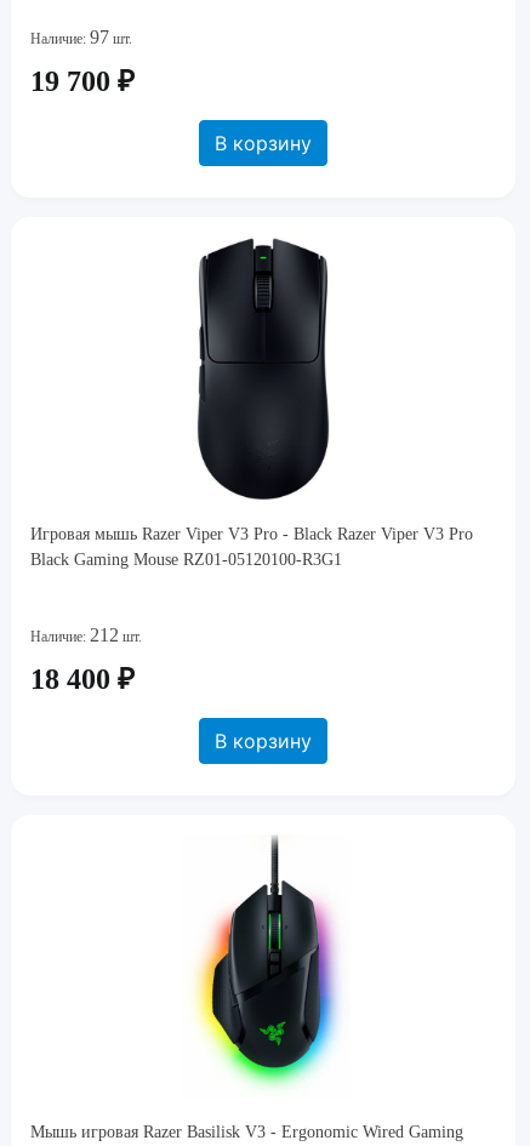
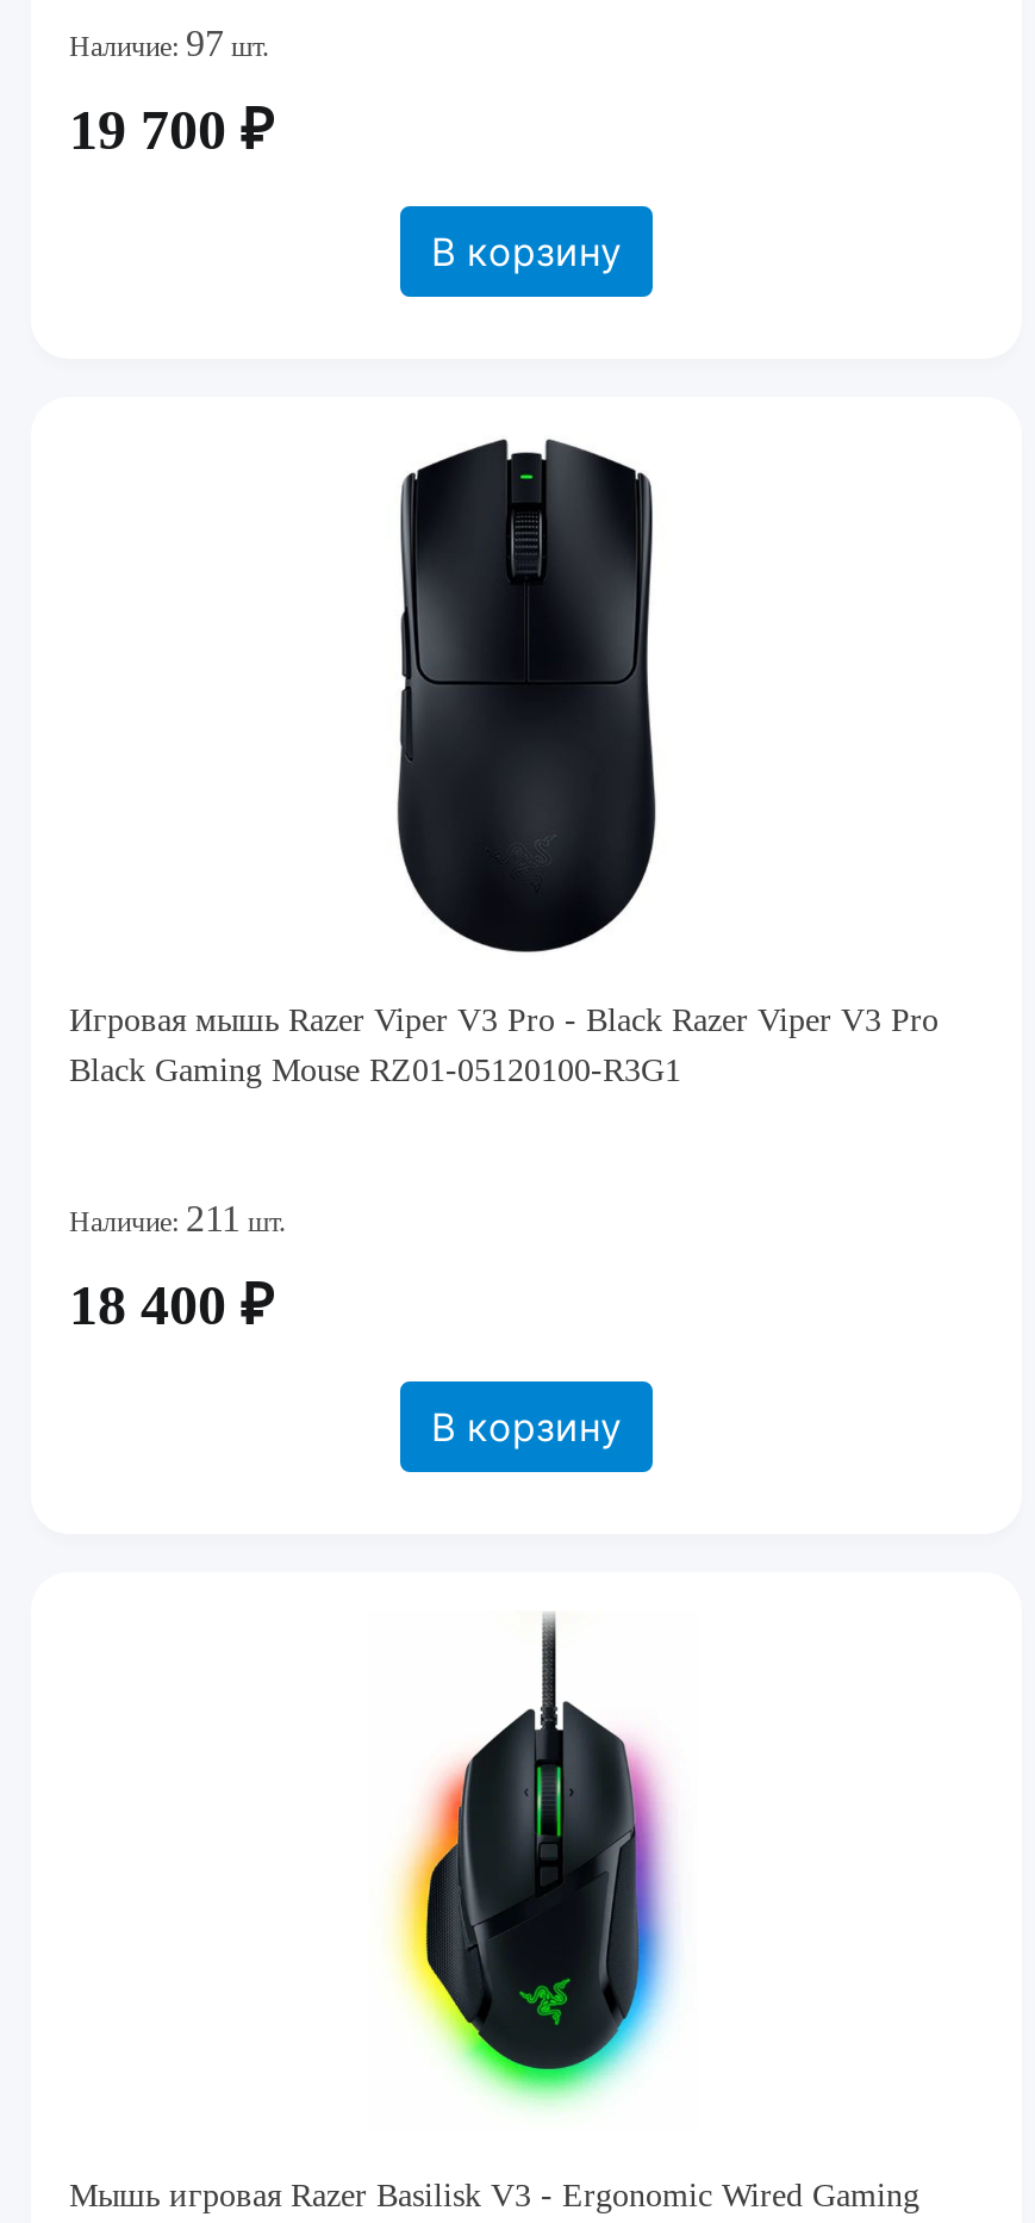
- Наличие: 212 шт.
+ Наличие: 211 шт.
